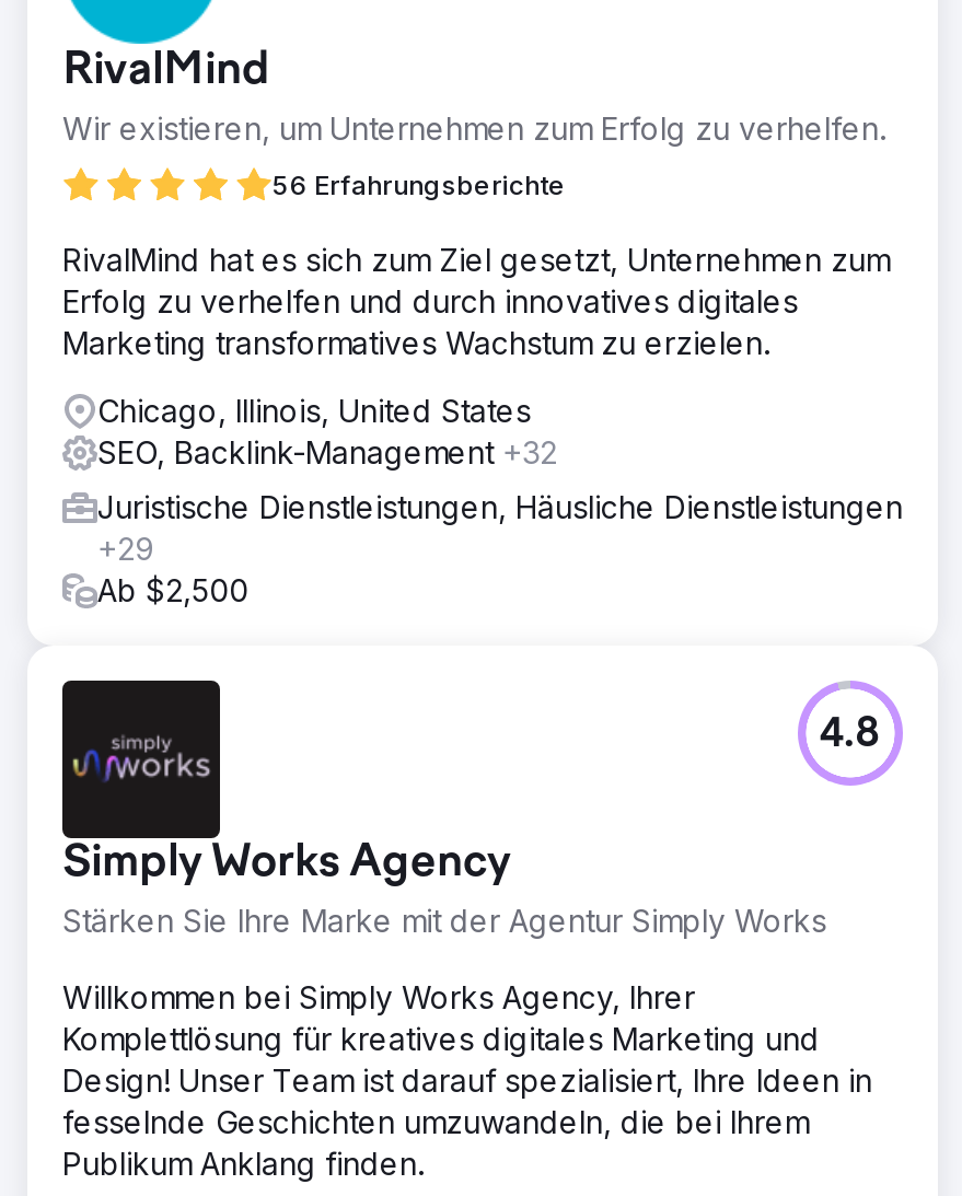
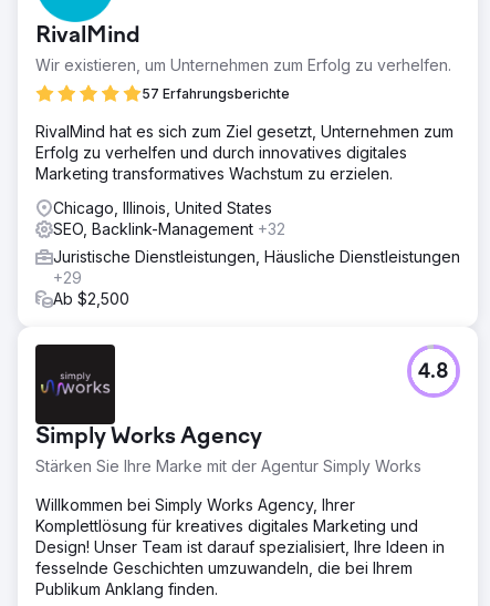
- 56 Erfahrungsberichte
+ 57 Erfahrungsberichte
